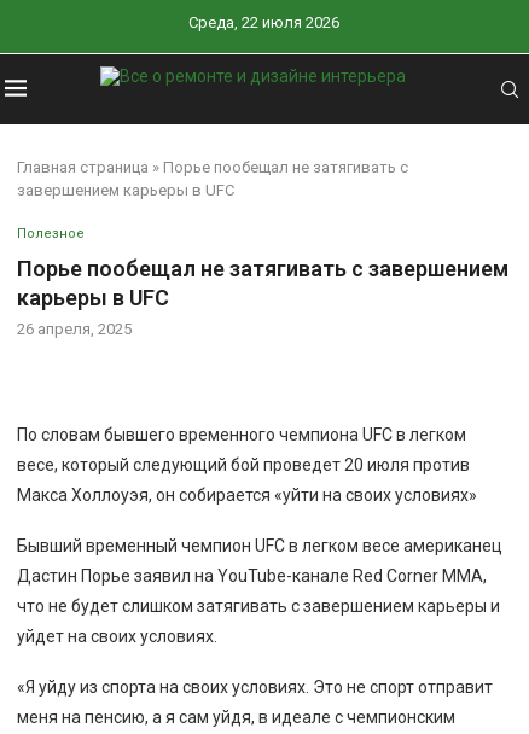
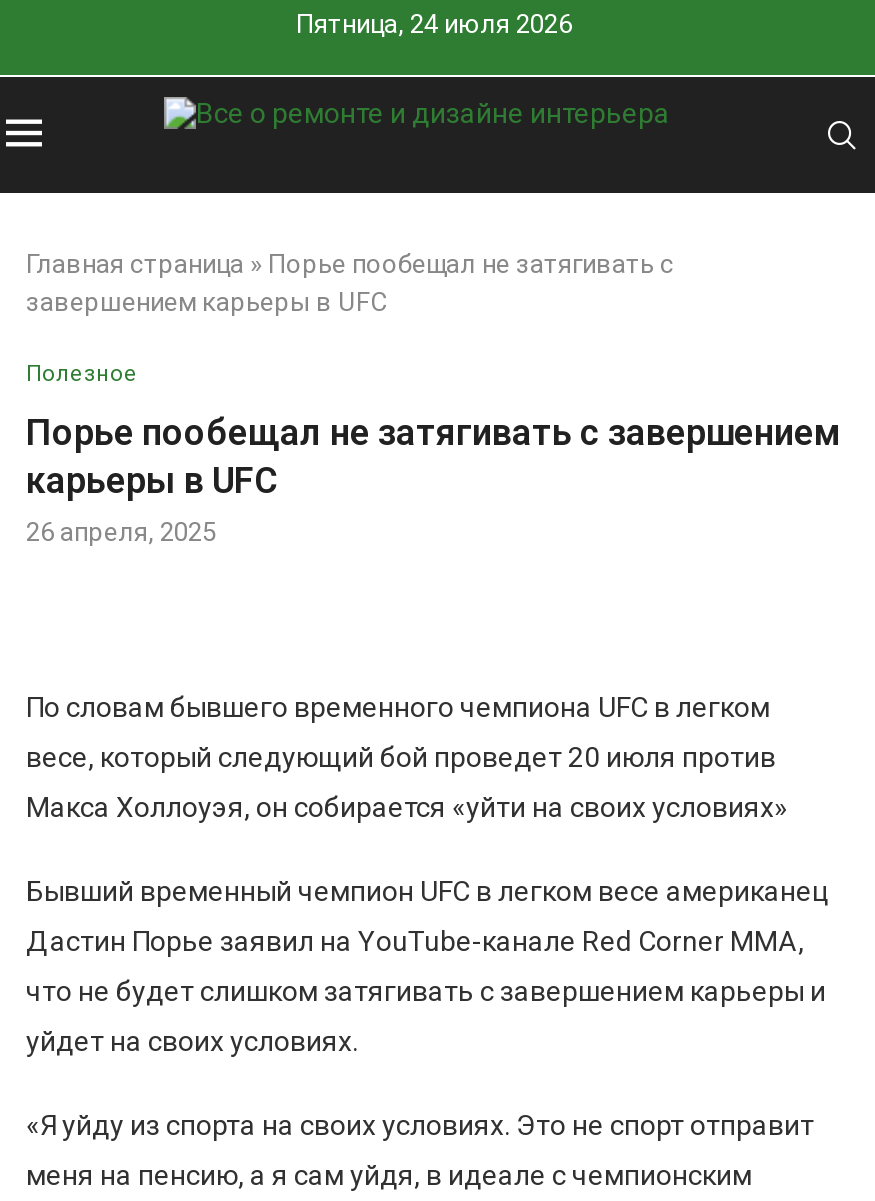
- Среда, 22 июля 2026
+ Пятница, 24 июля 2026
